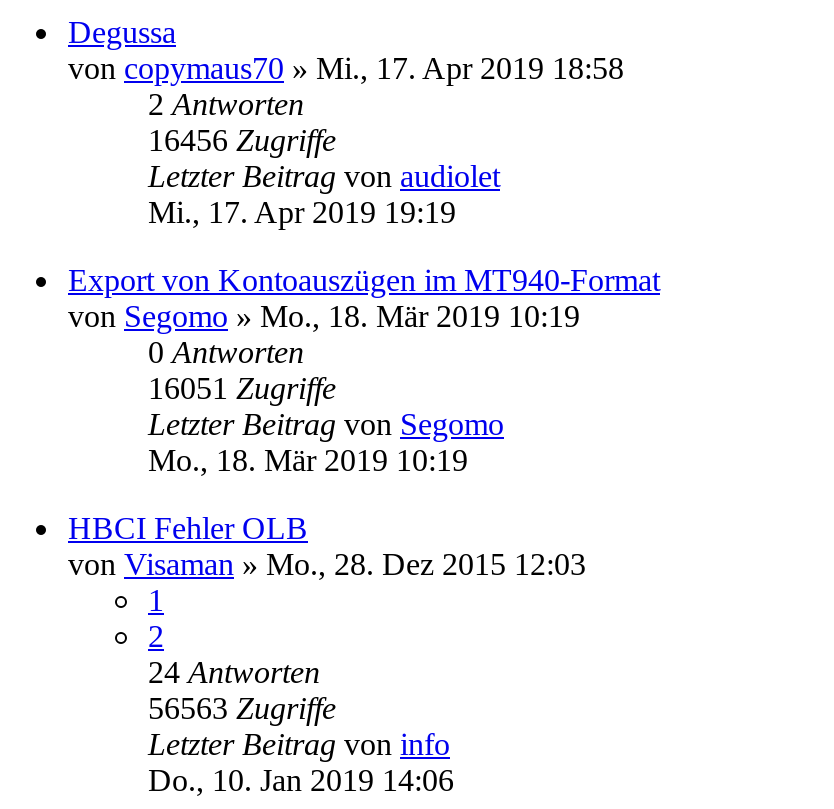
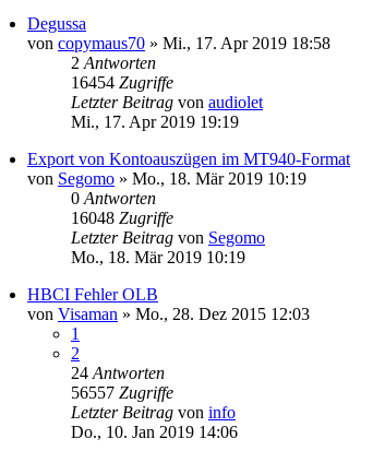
- 16456 Zugriffe
+ 16454 Zugriffe

- 16051 Zugriffe
+ 16048 Zugriffe

- 56563 Zugriffe
+ 56557 Zugriffe
